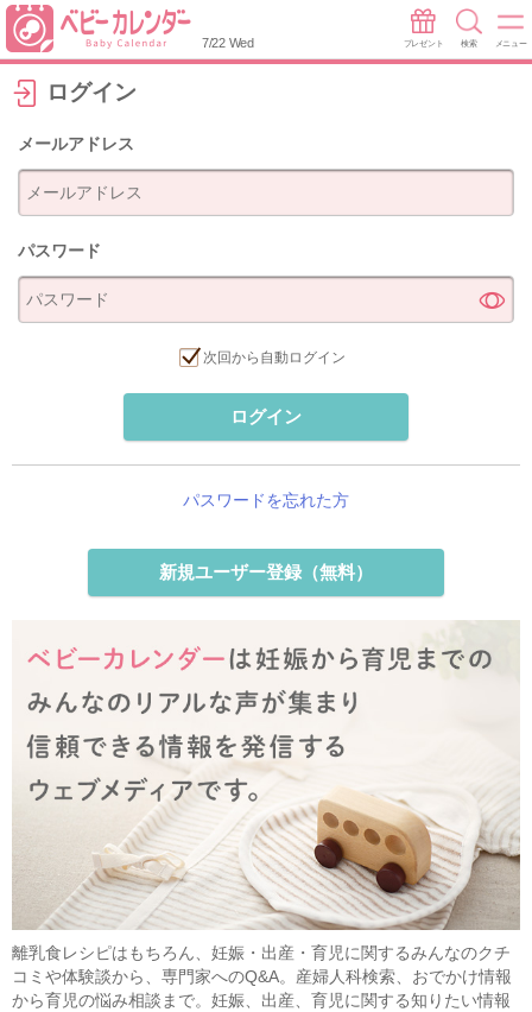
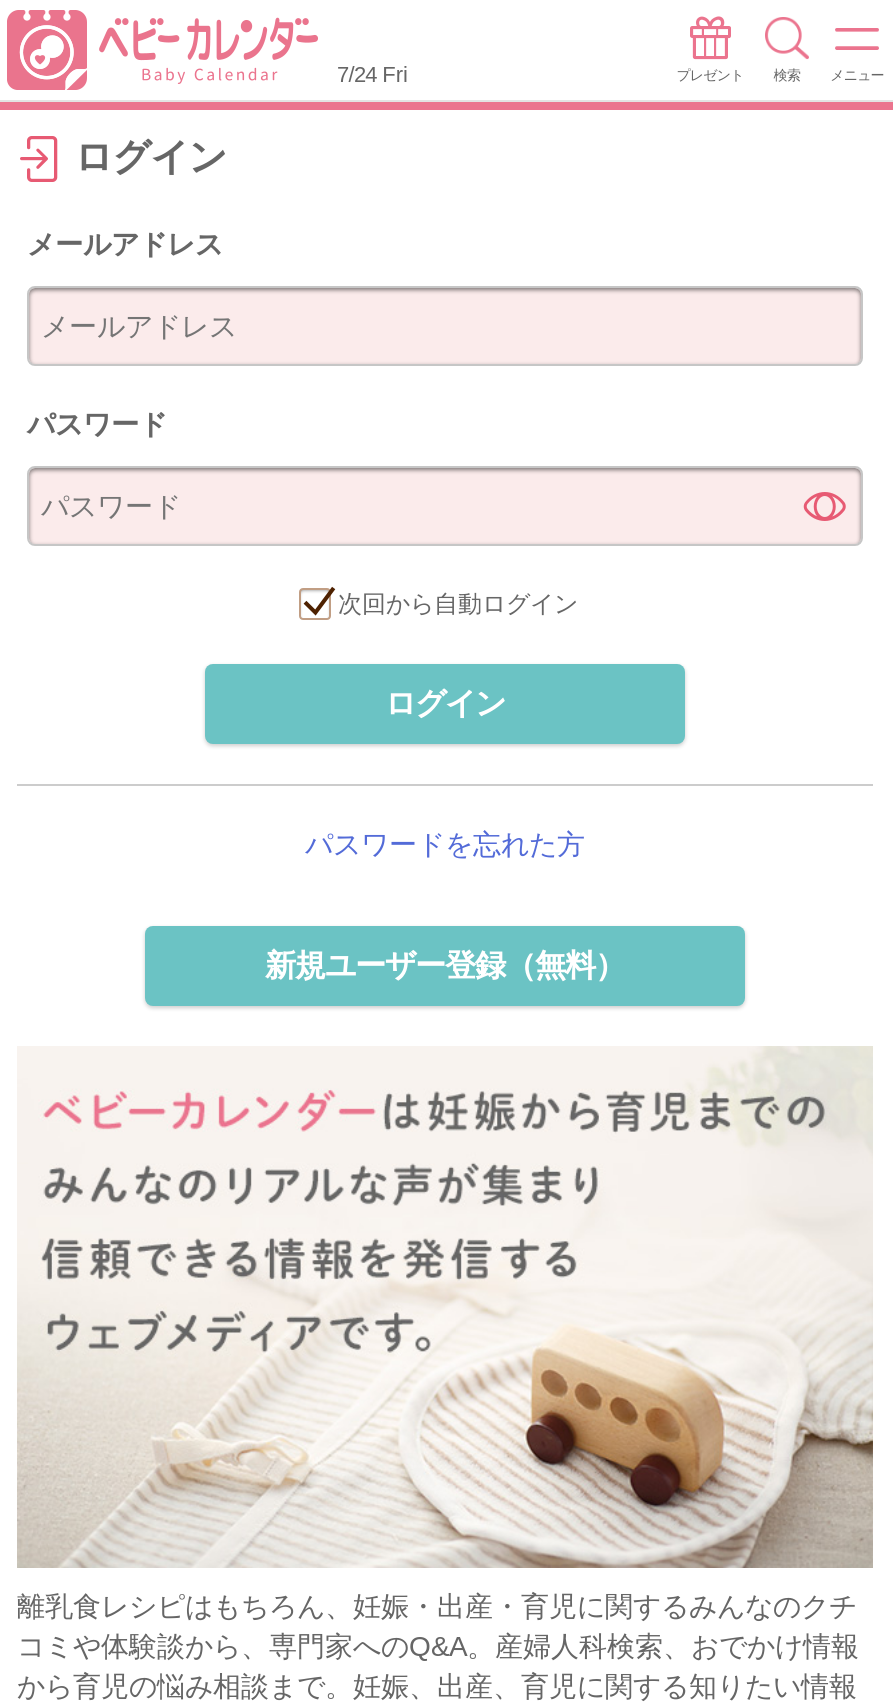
- 7/22 Wed
+ 7/24 Fri
